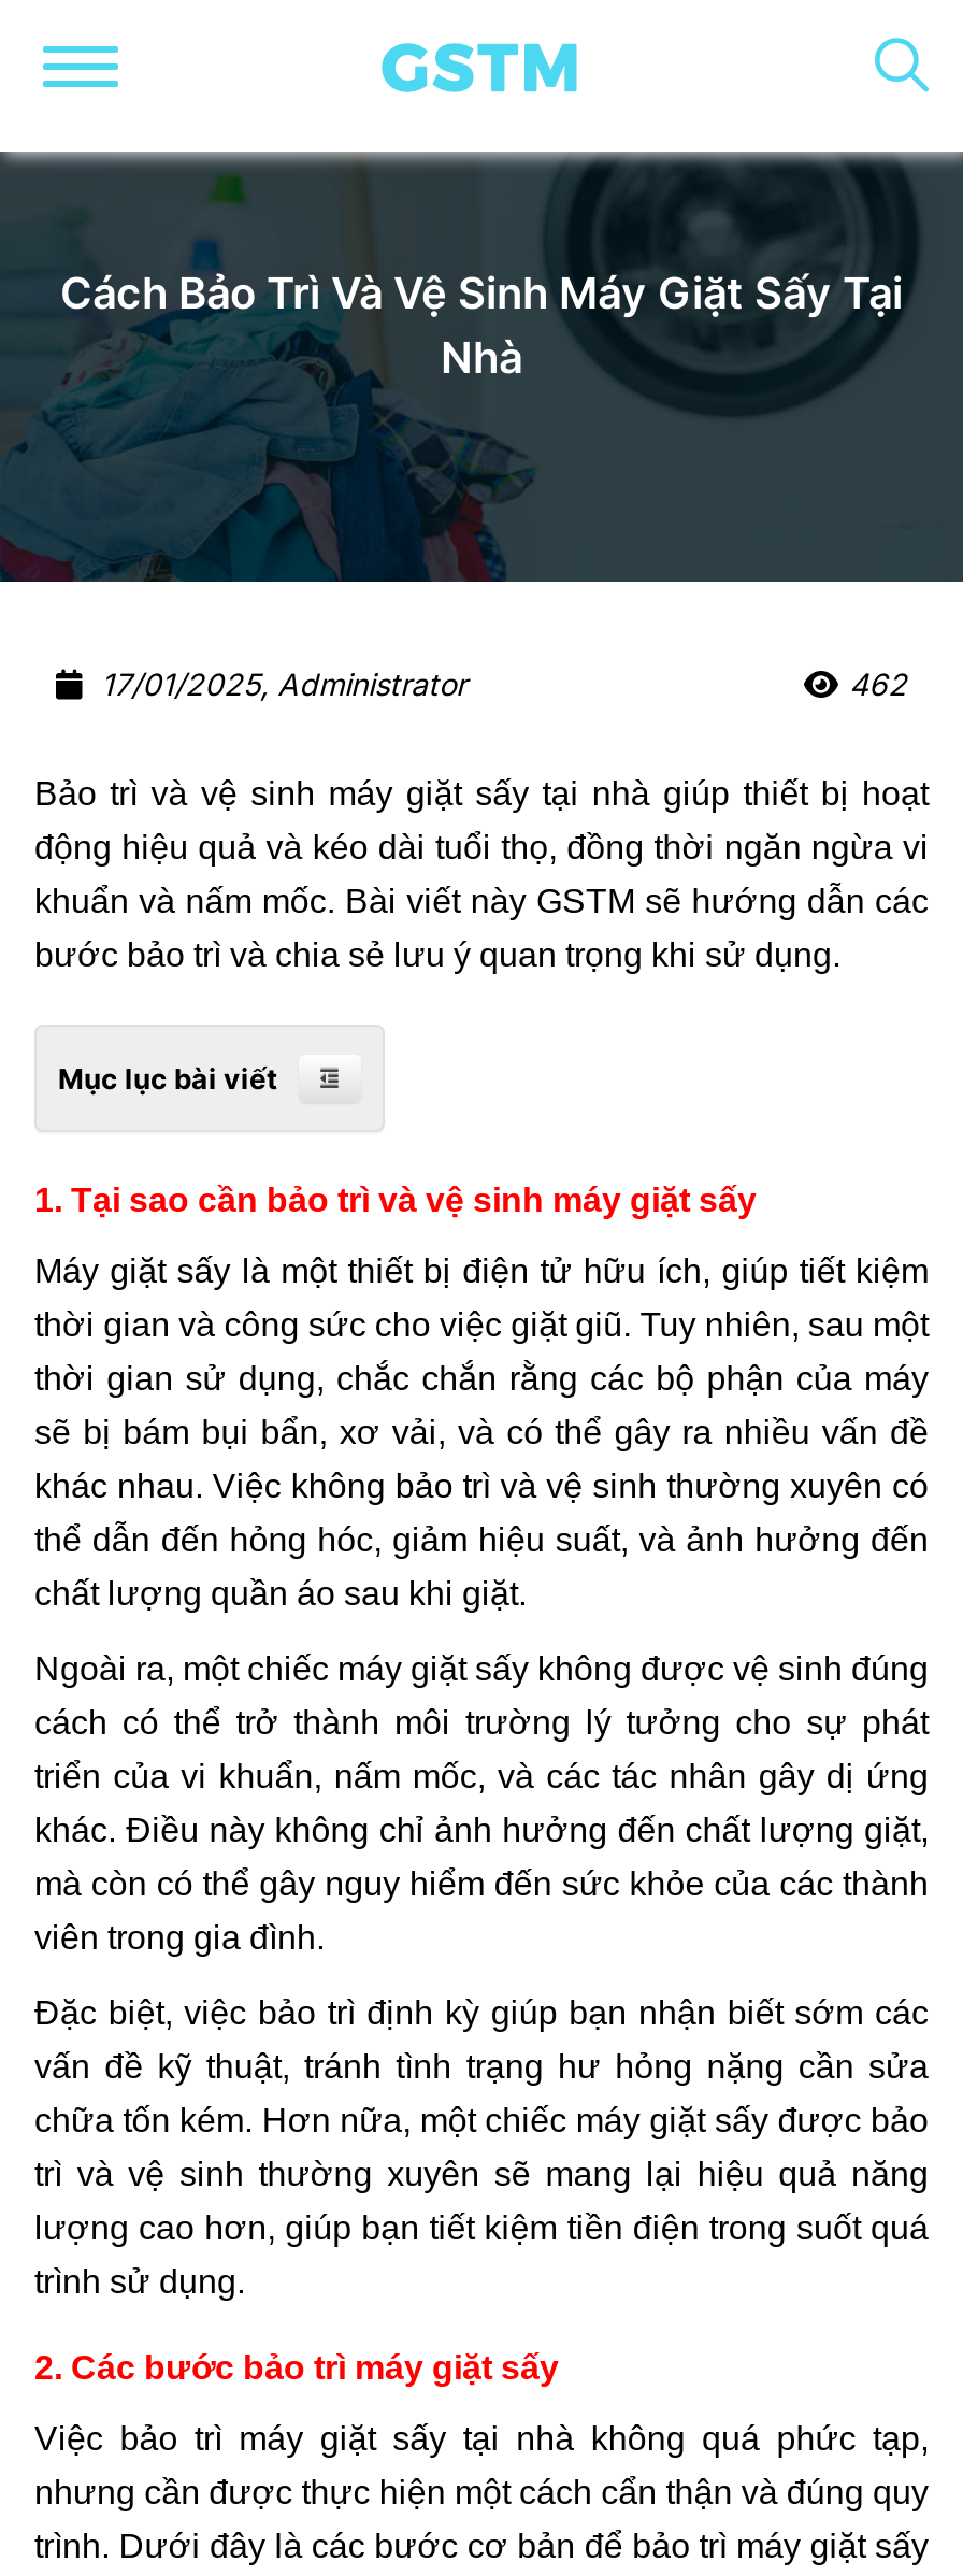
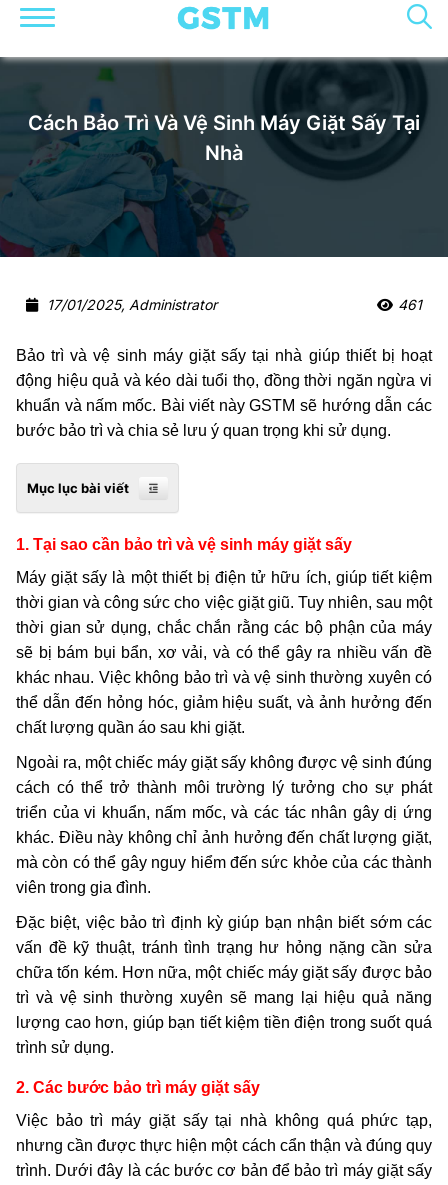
- 462
+ 461
